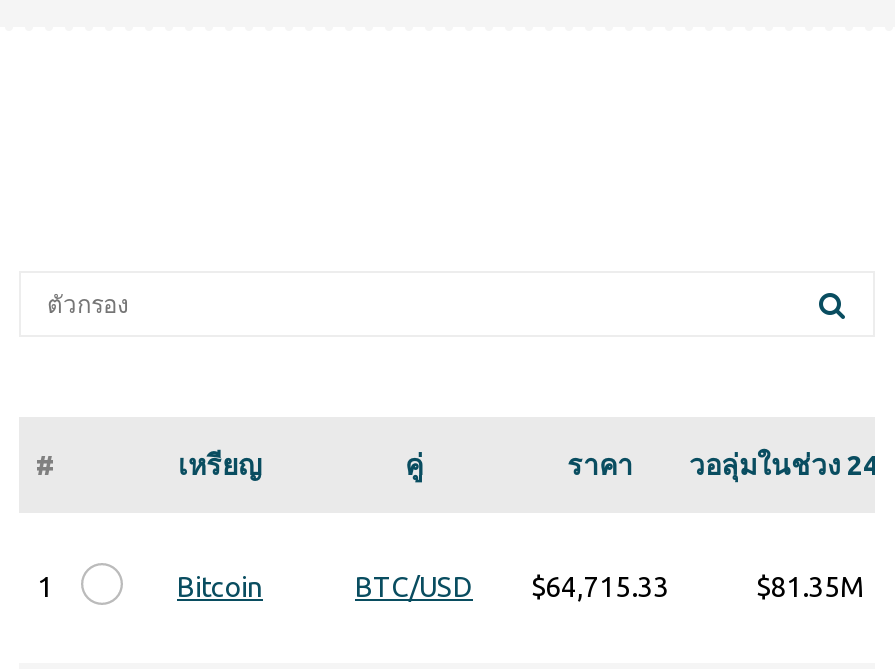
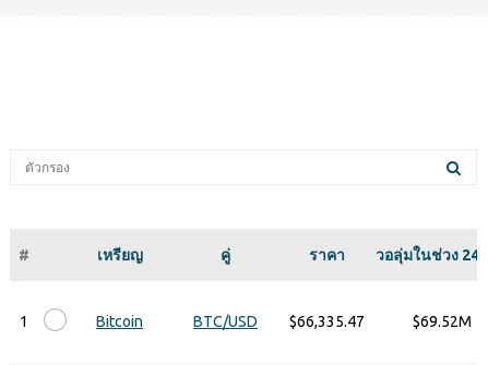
- $64,715.33
- $81.35M
+ $66,335.47
+ $69.52M
